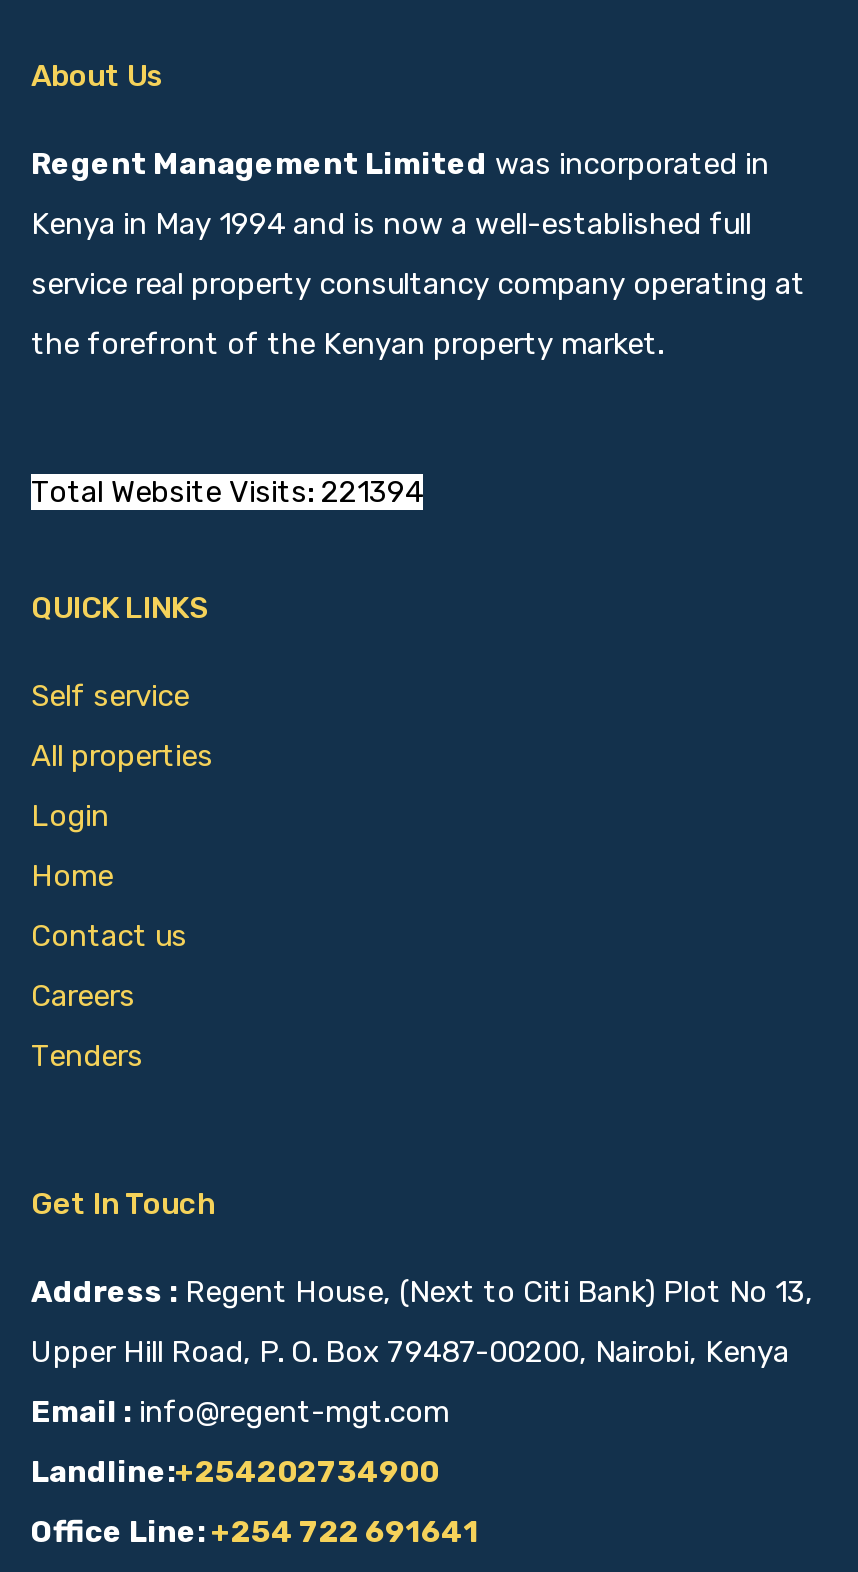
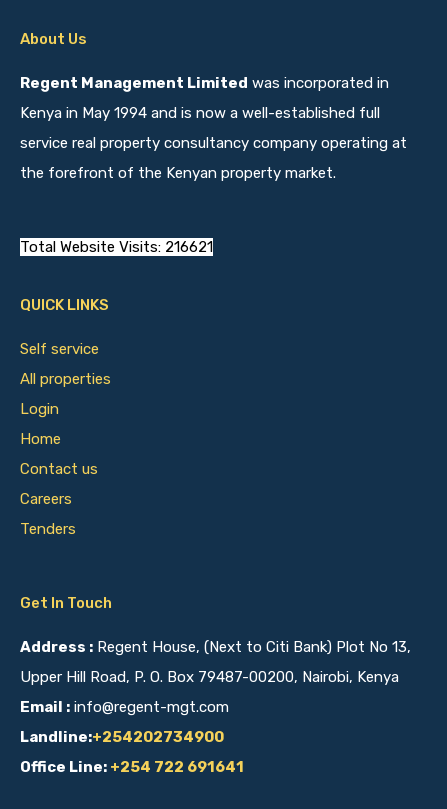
- Total Website Visits: 221394
+ Total Website Visits: 216621
